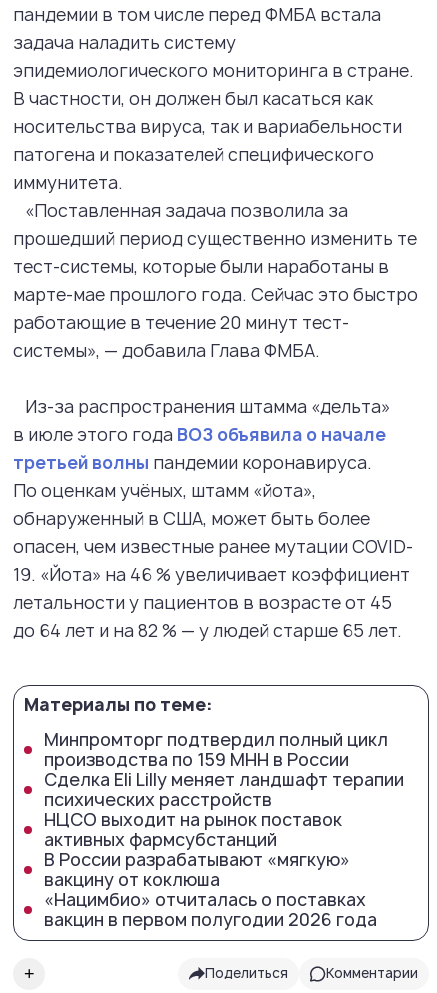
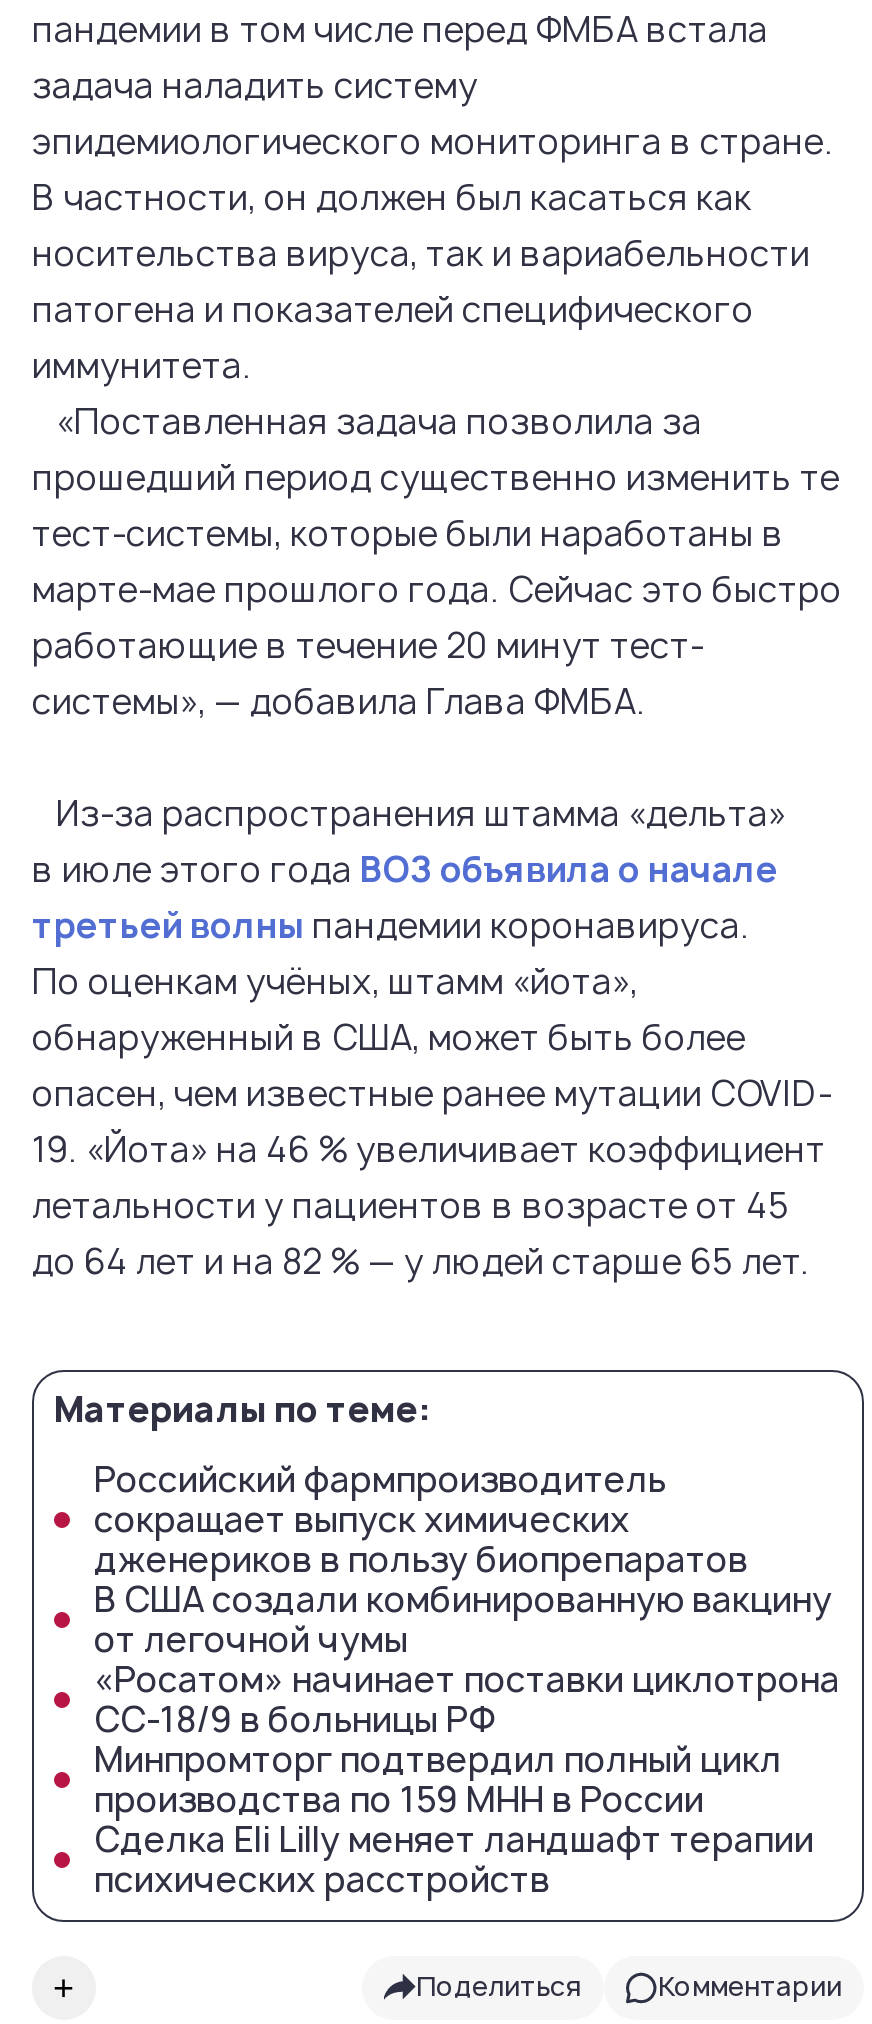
+ Российский фармпроизводитель
+ сокращает выпуск химических
+ дженериков в пользу биопрепаратов
+ В США создали комбинированную вакцину
+ от легочной чумы
+ «Росатом» начинает поставки циклотрона
+ СС‑18/9 в больницы РФ

moved down: Минпромторг подтвердил полный цикл | производства по 159 МНН в России | Сделка Eli Lilly меняет ландшафт терапии | психических расстройств

- НЦСО выходит на рынок поставок
- активных фармсубстанций
- В России разрабатывают «мягкую»
- вакцину от коклюша
- «Нацимбио» отчиталась о поставках
- вакцин в первом полугодии 2026 года
